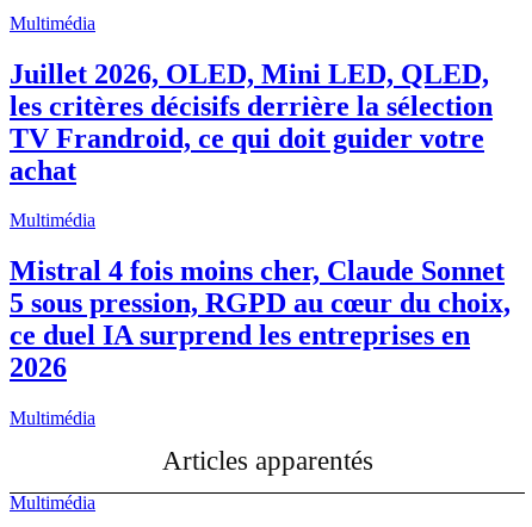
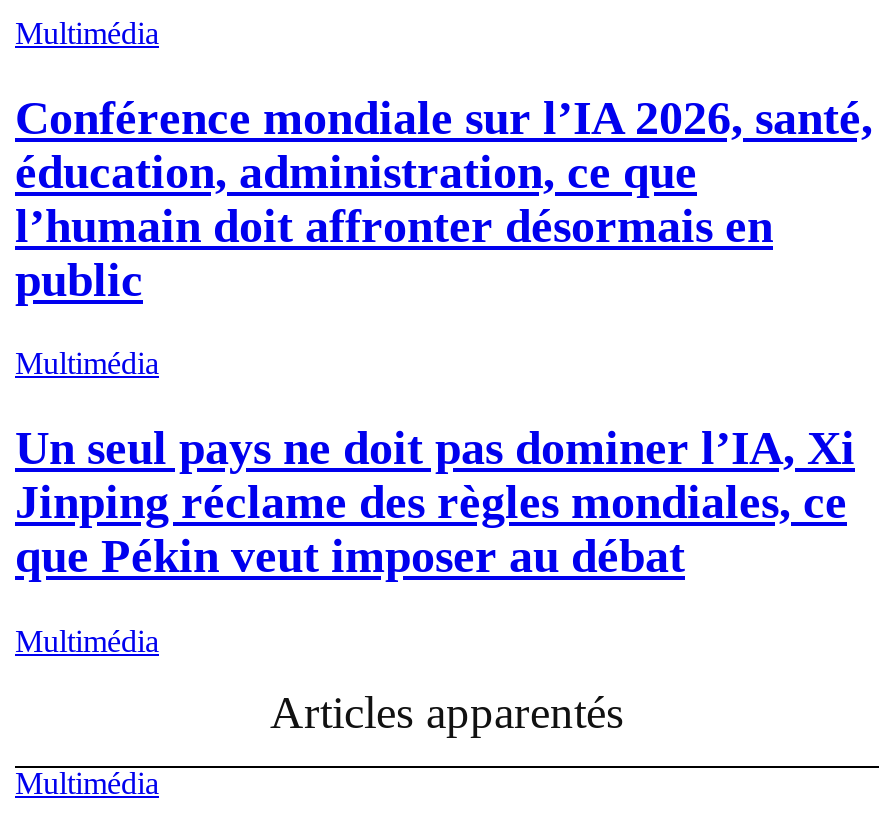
- Juillet 2026, OLED, Mini LED, QLED,
- les critères décisifs derrière la sélection
- TV Frandroid, ce qui doit guider votre
- achat
+ Conférence mondiale sur l’IA 2026, santé,
+ éducation, administration, ce que
+ l’humain doit affronter désormais en
+ public

- Mistral 4 fois moins cher, Claude Sonnet
- 5 sous pression, RGPD au cœur du choix,
- ce duel IA surprend les entreprises en
- 2026
+ Un seul pays ne doit pas dominer l’IA, Xi
+ Jinping réclame des règles mondiales, ce
+ que Pékin veut imposer au débat
